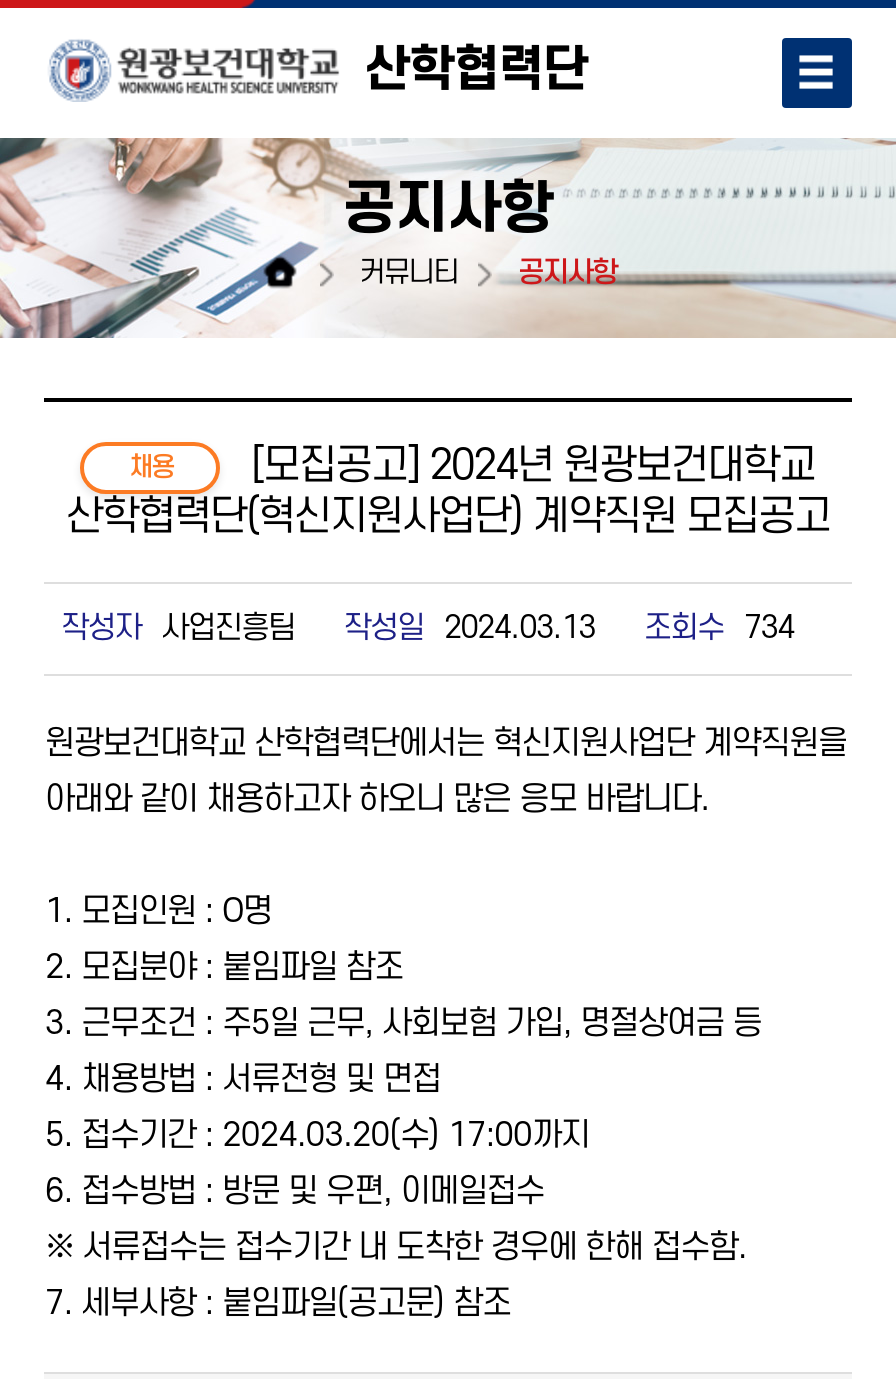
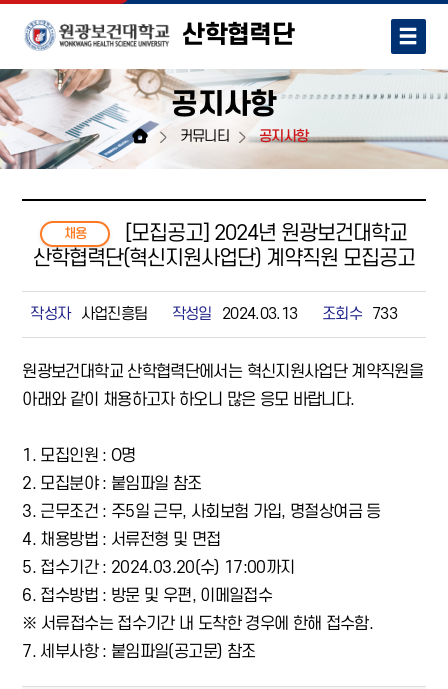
- 작성자 사업진흥팀 작성일 2024.03.13 조회수 734
+ 작성자 사업진흥팀 작성일 2024.03.13 조회수 733
